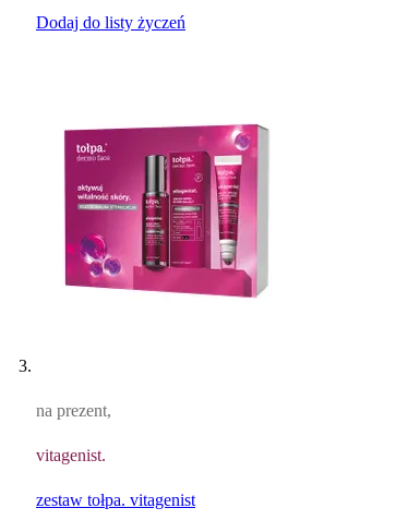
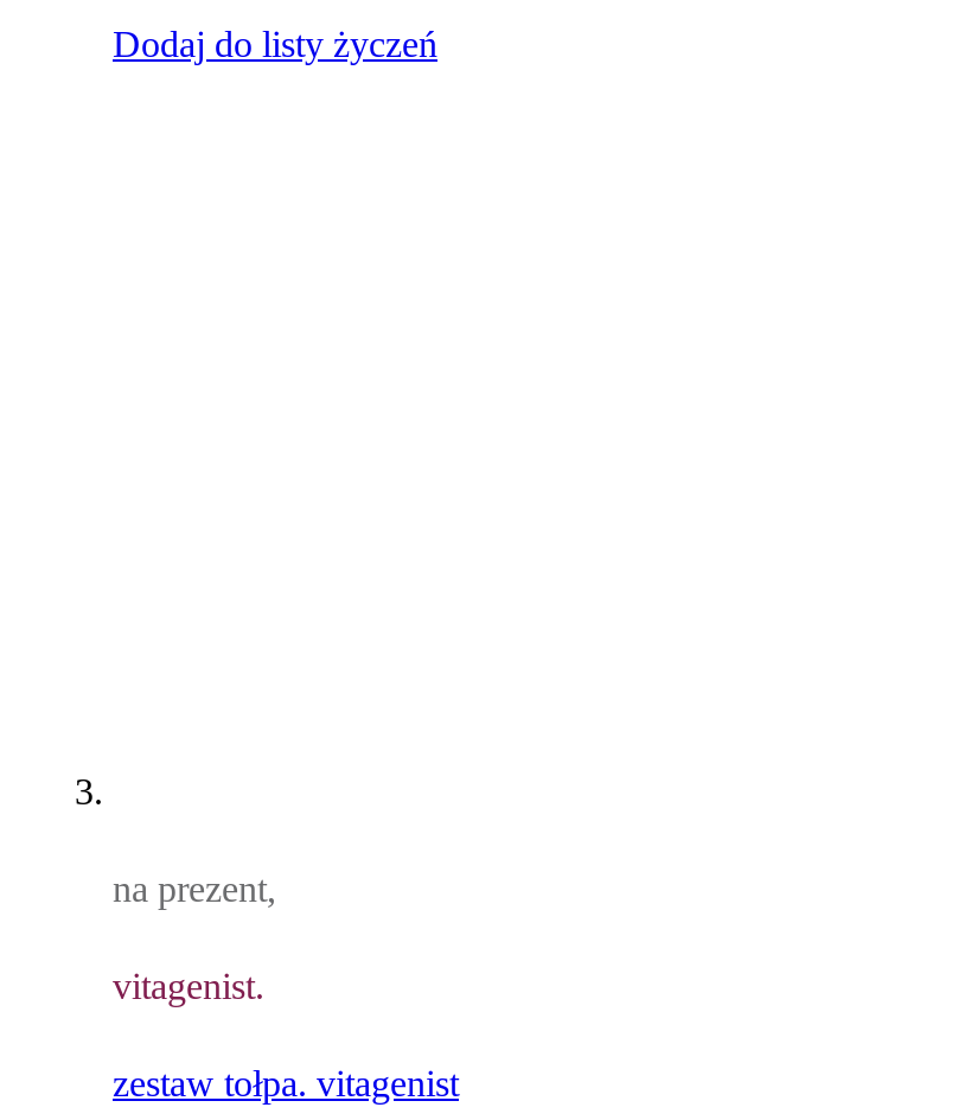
- [image]
